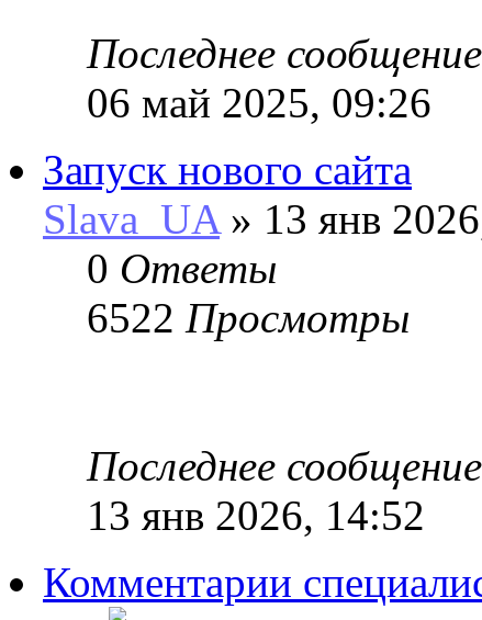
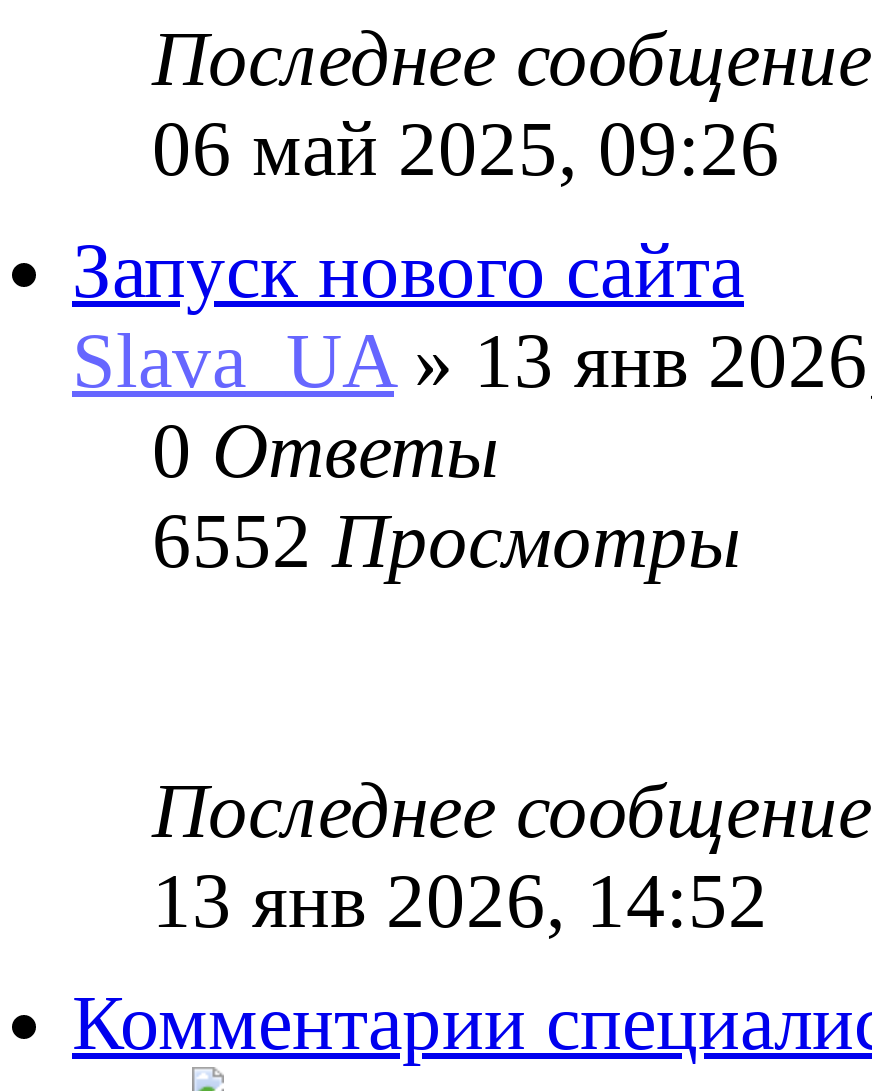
- 6522 Просмотры
+ 6552 Просмотры
